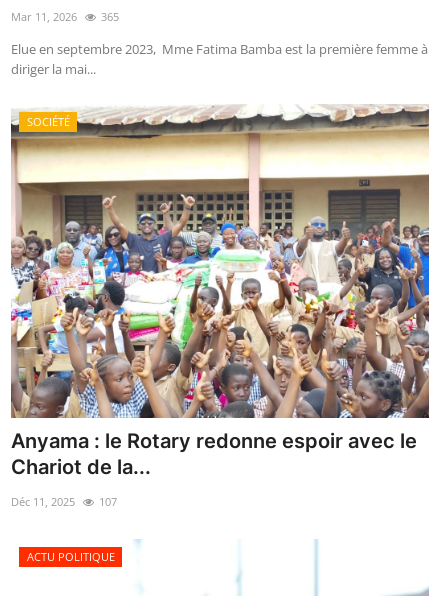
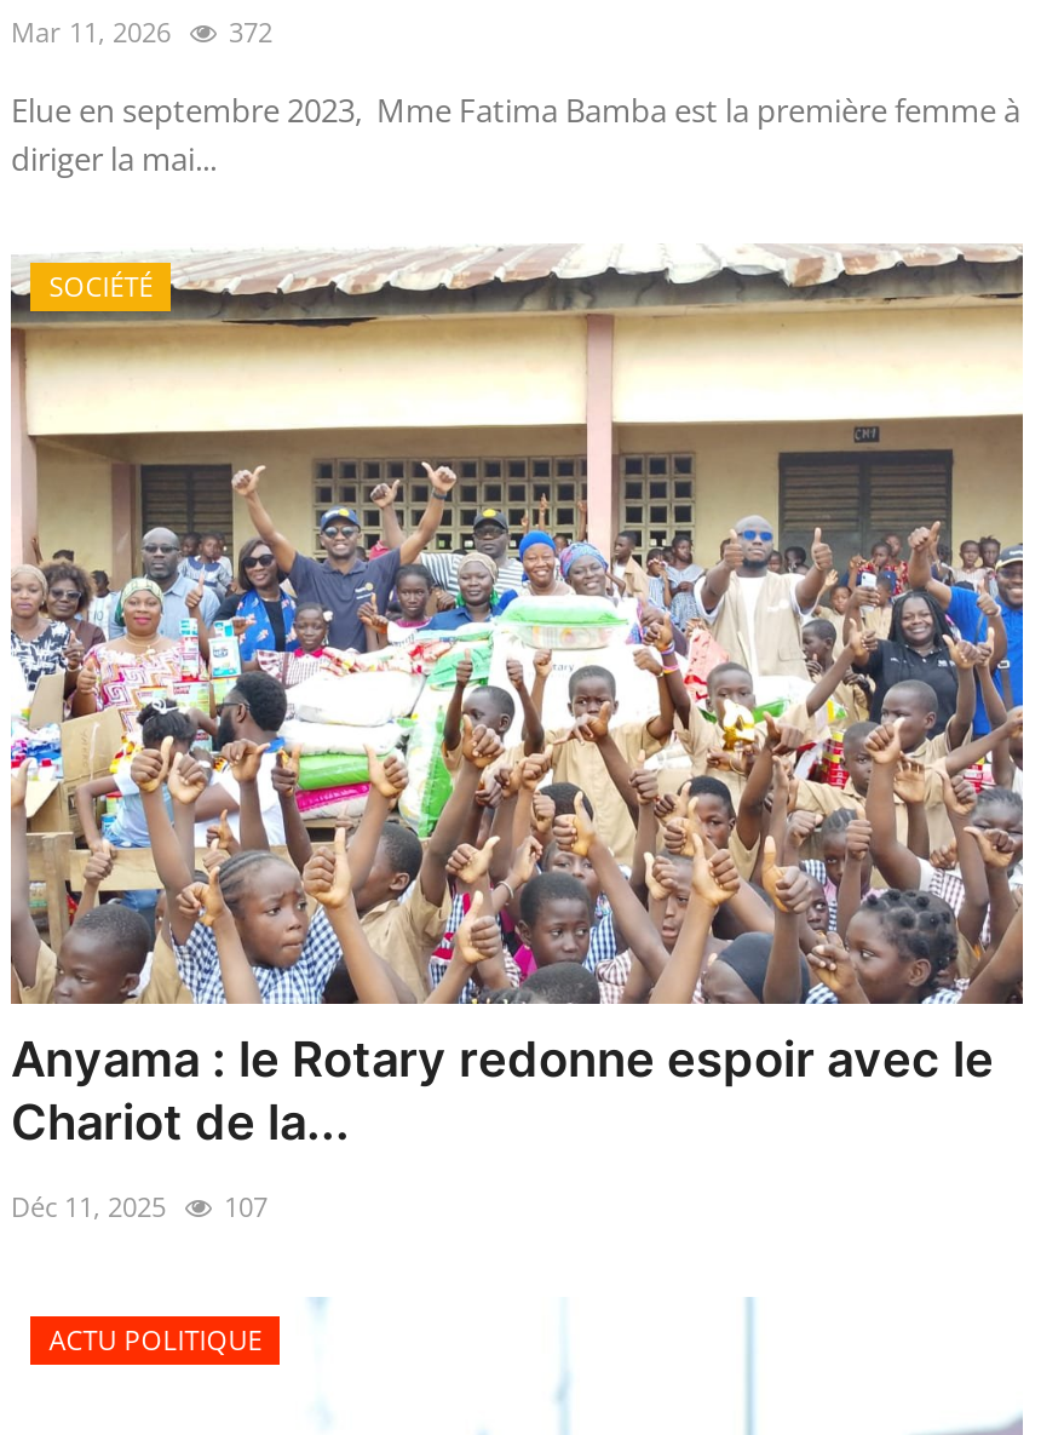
- Mar 11, 2026 365
+ Mar 11, 2026 372
